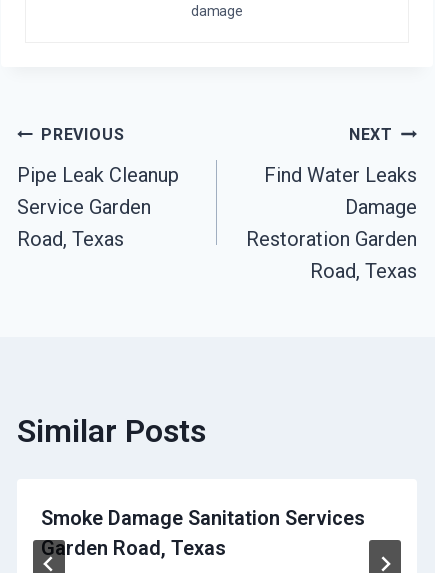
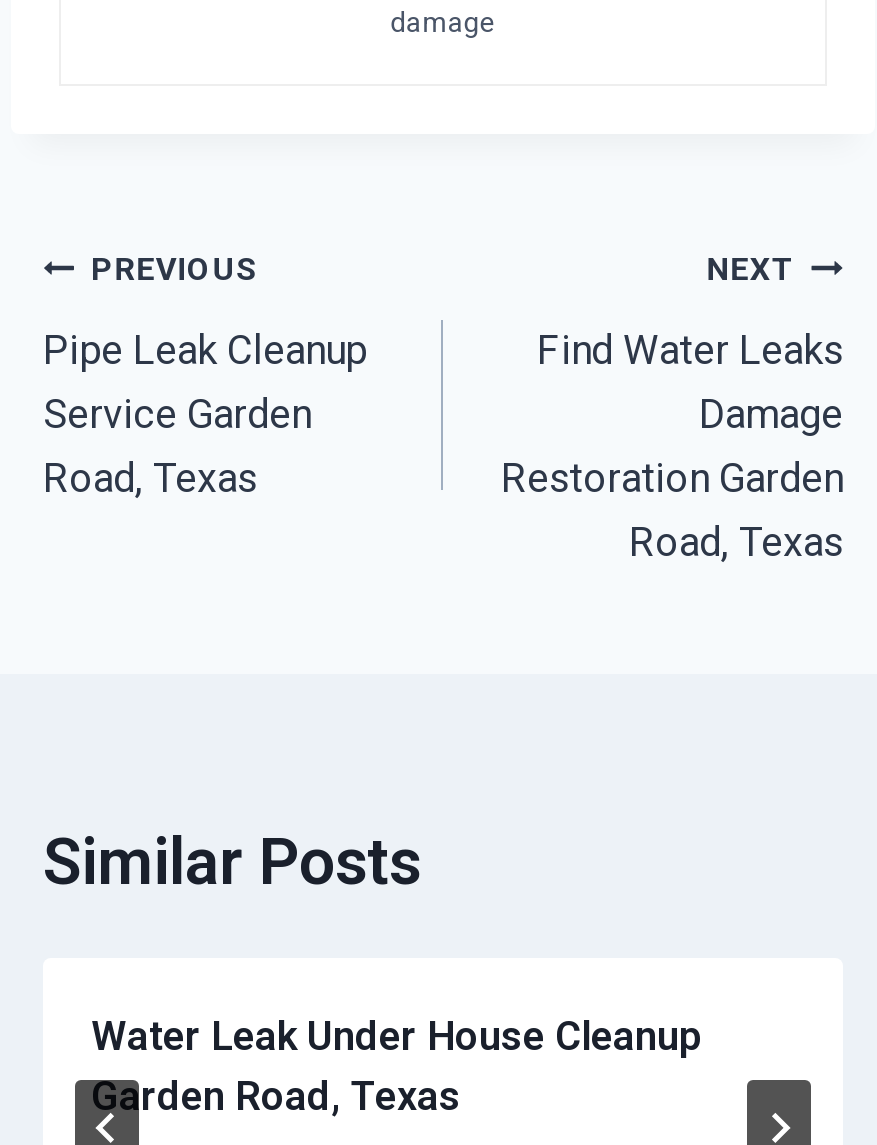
- Smoke Damage Sanitation Services
+ Water Leak Under House Cleanup
